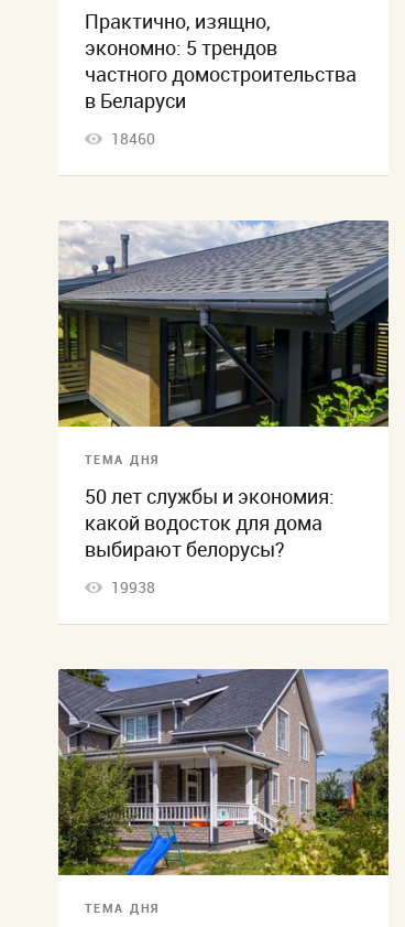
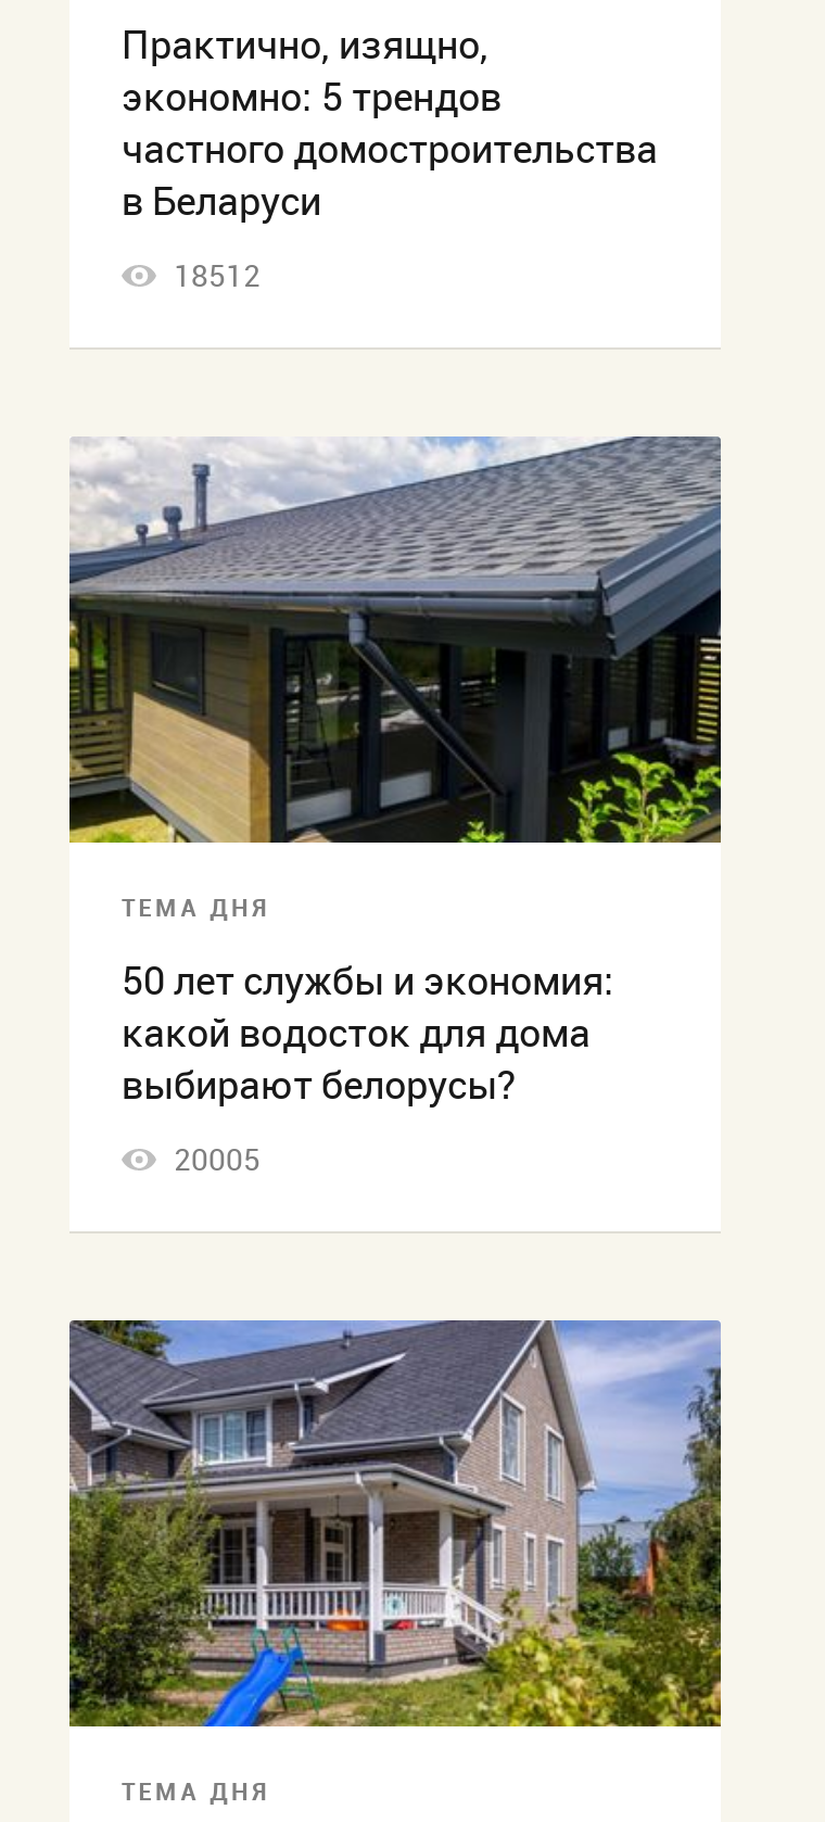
- 18460
+ 18512

- 19938
+ 20005
